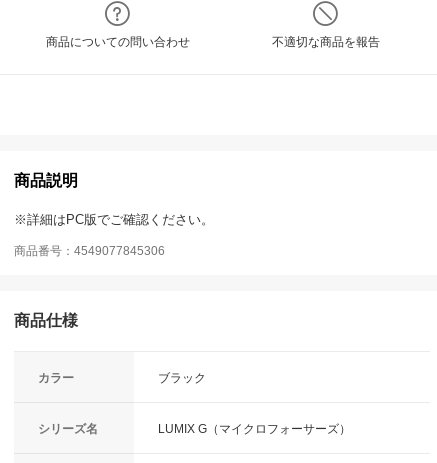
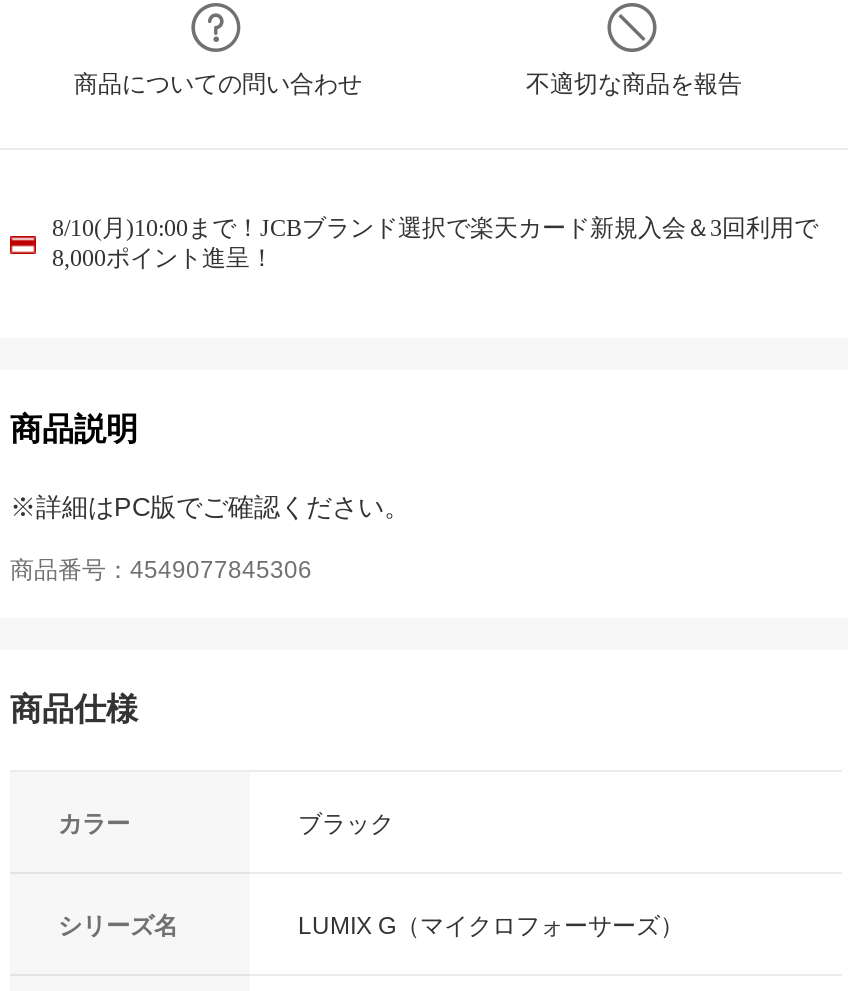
+ 8/10(月)10:00まで！JCBブランド選択で楽天カード新規入会＆3回利用で
+ 8,000ポイント進呈！
